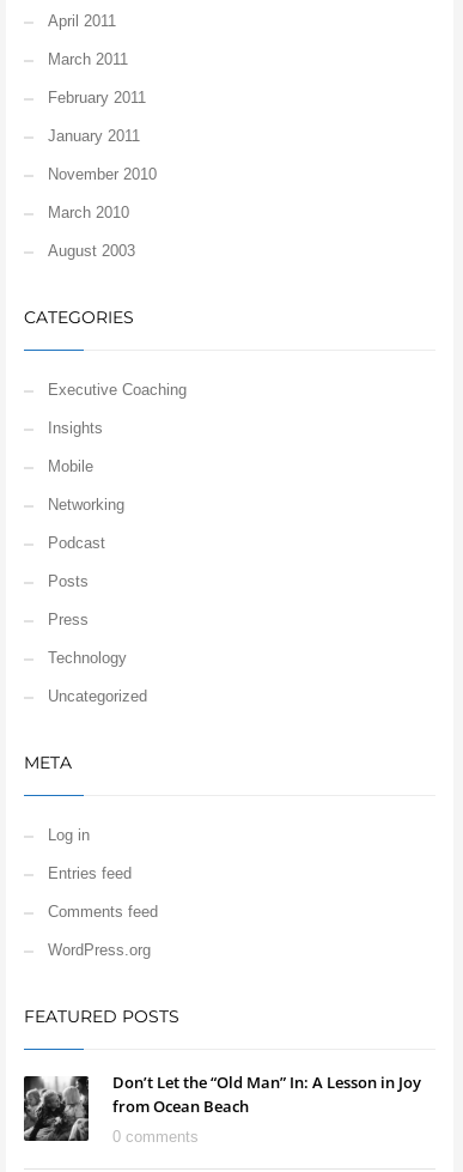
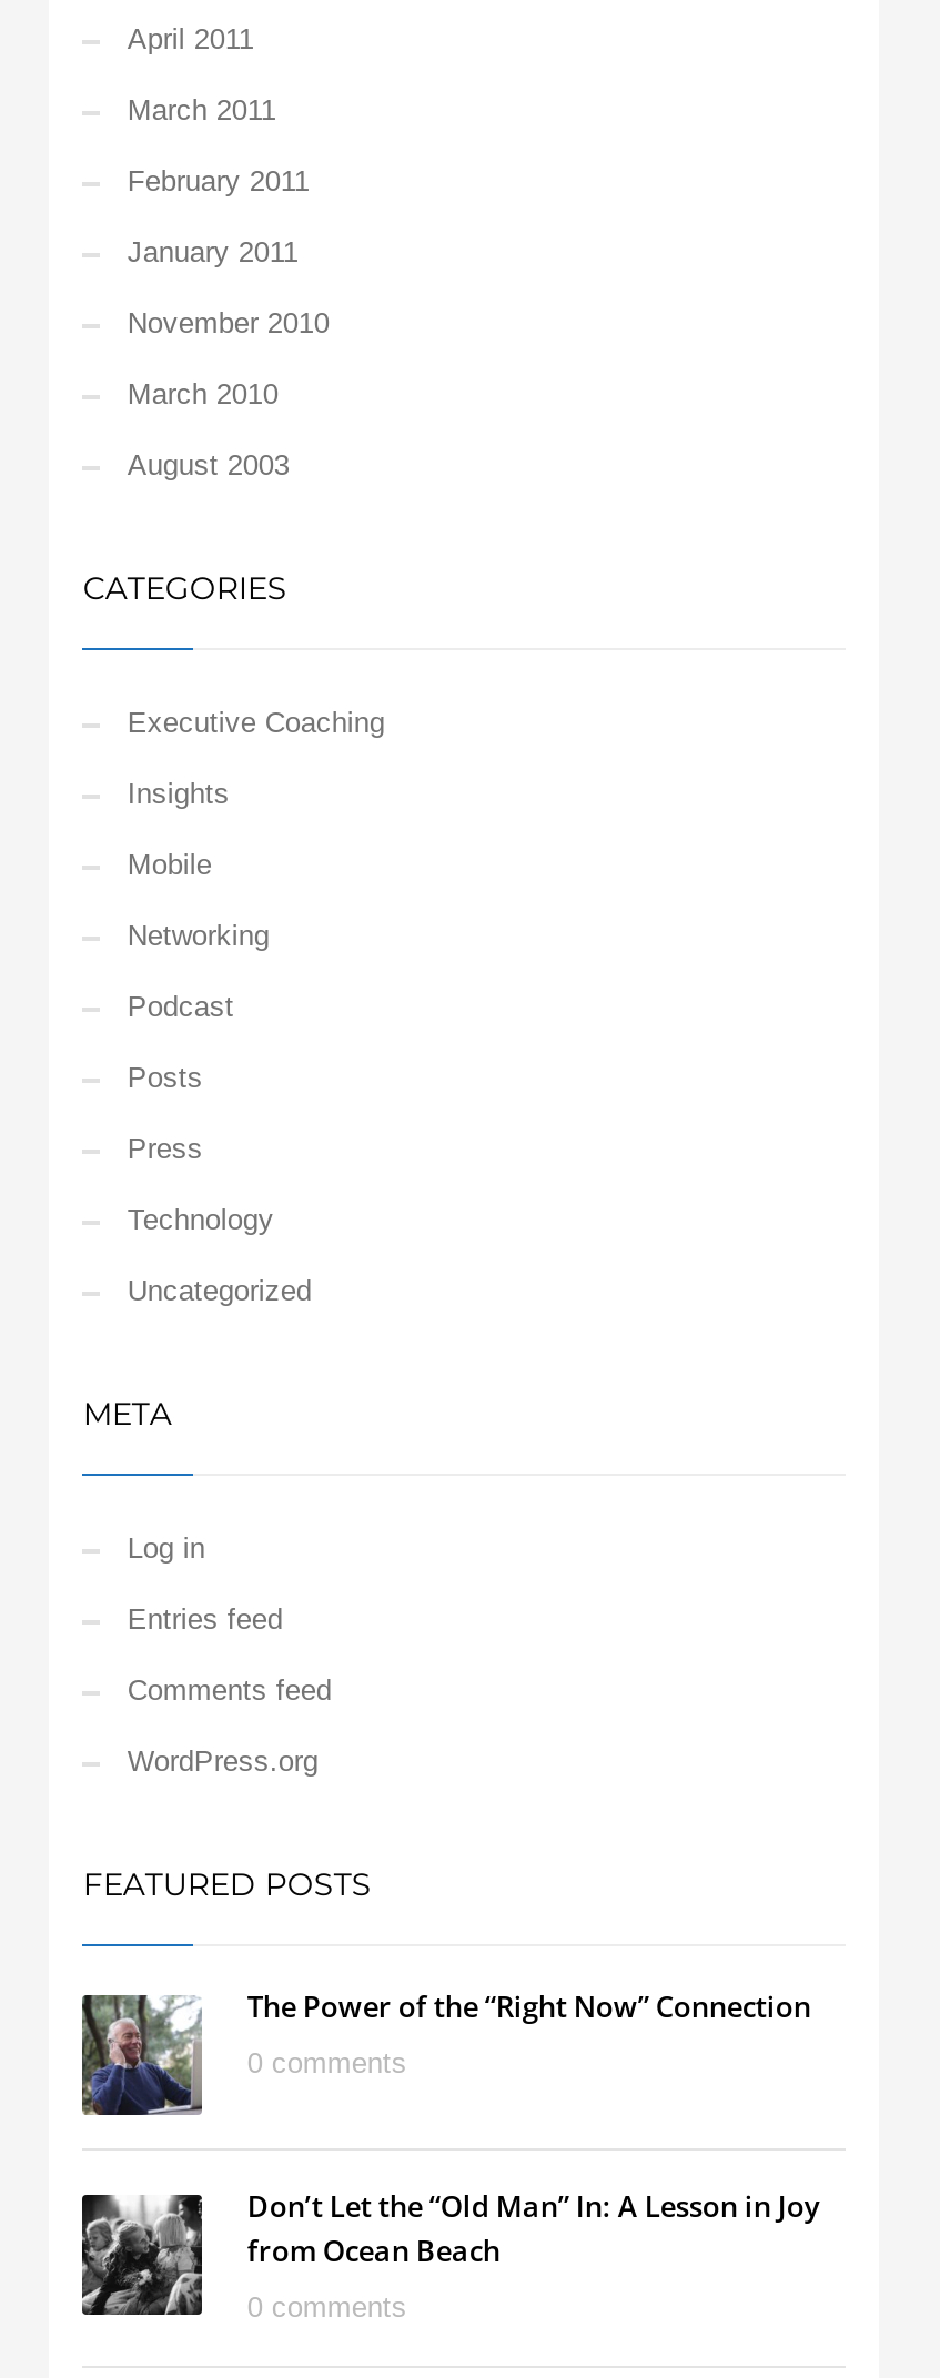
+ [image]
+ The Power of the “Right Now” Connection
+ 0 comments
